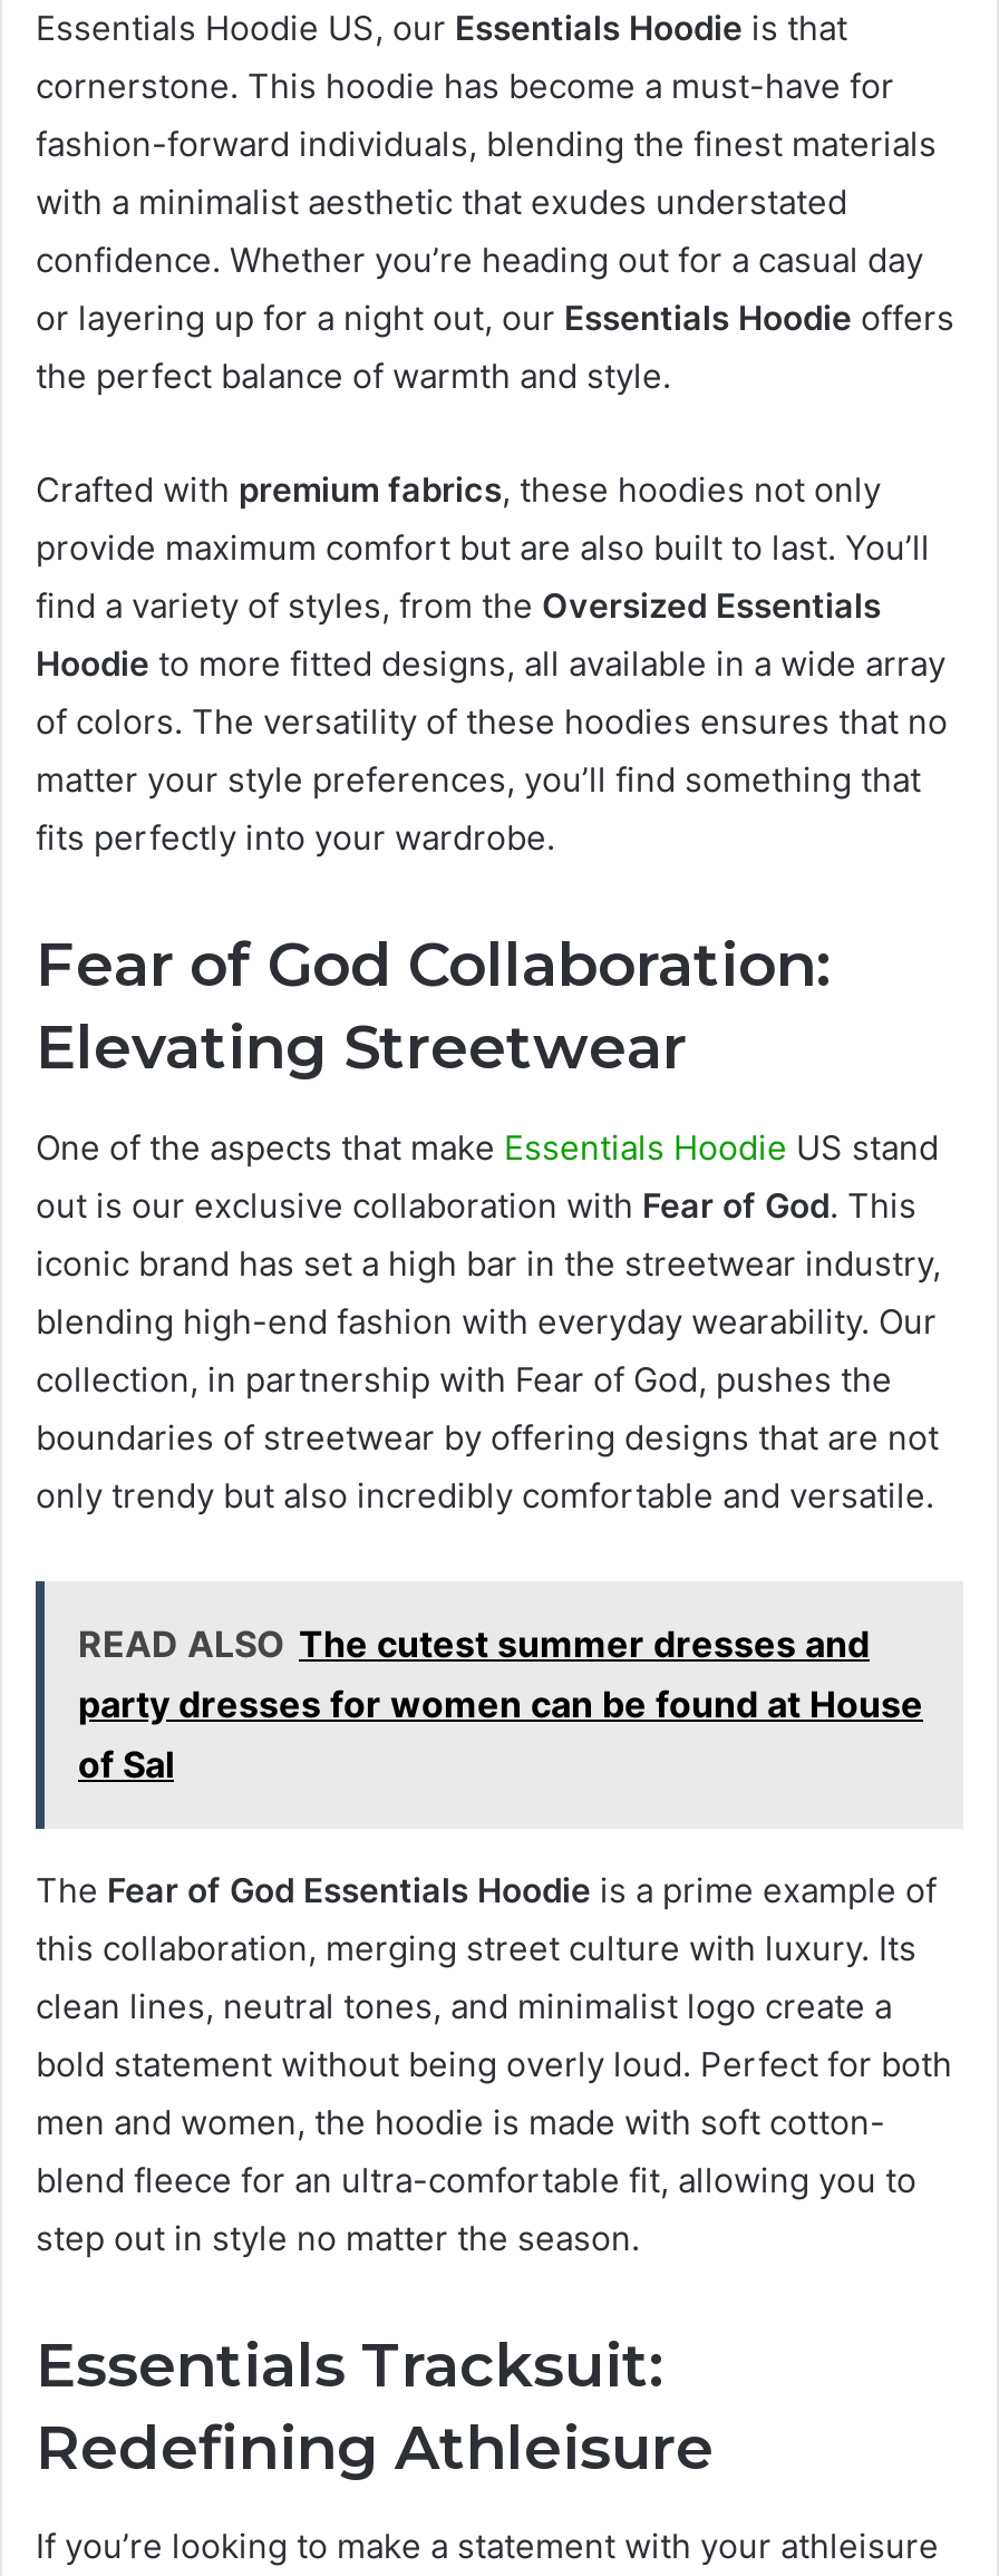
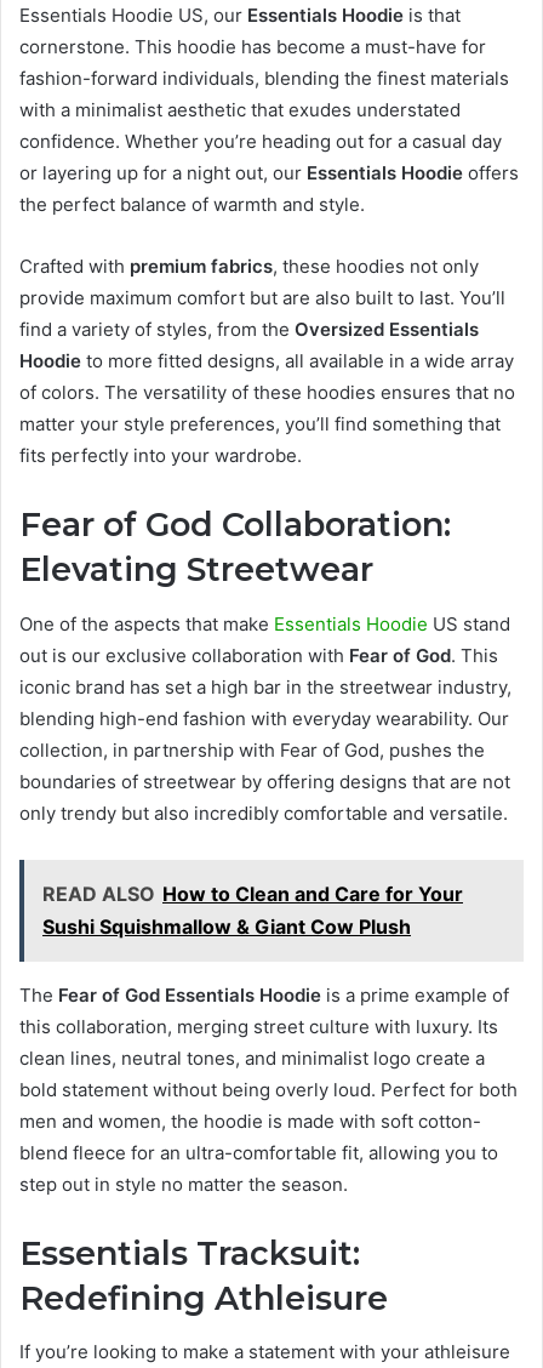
- READ ALSO The cutest summer dresses and
- party dresses for women can be found at House
- of Sal
+ READ ALSO How to Clean and Care for Your
+ Sushi Squishmallow & Giant Cow Plush
